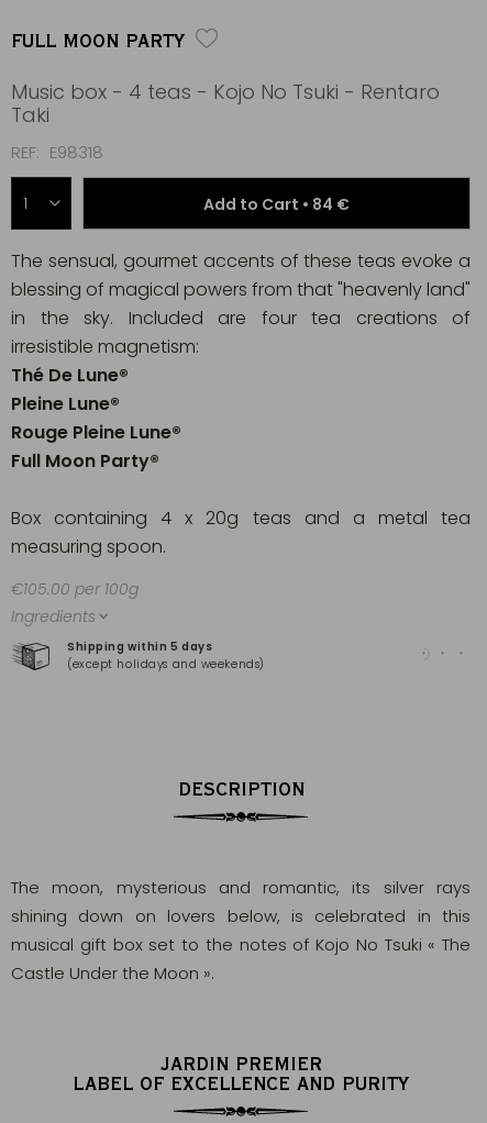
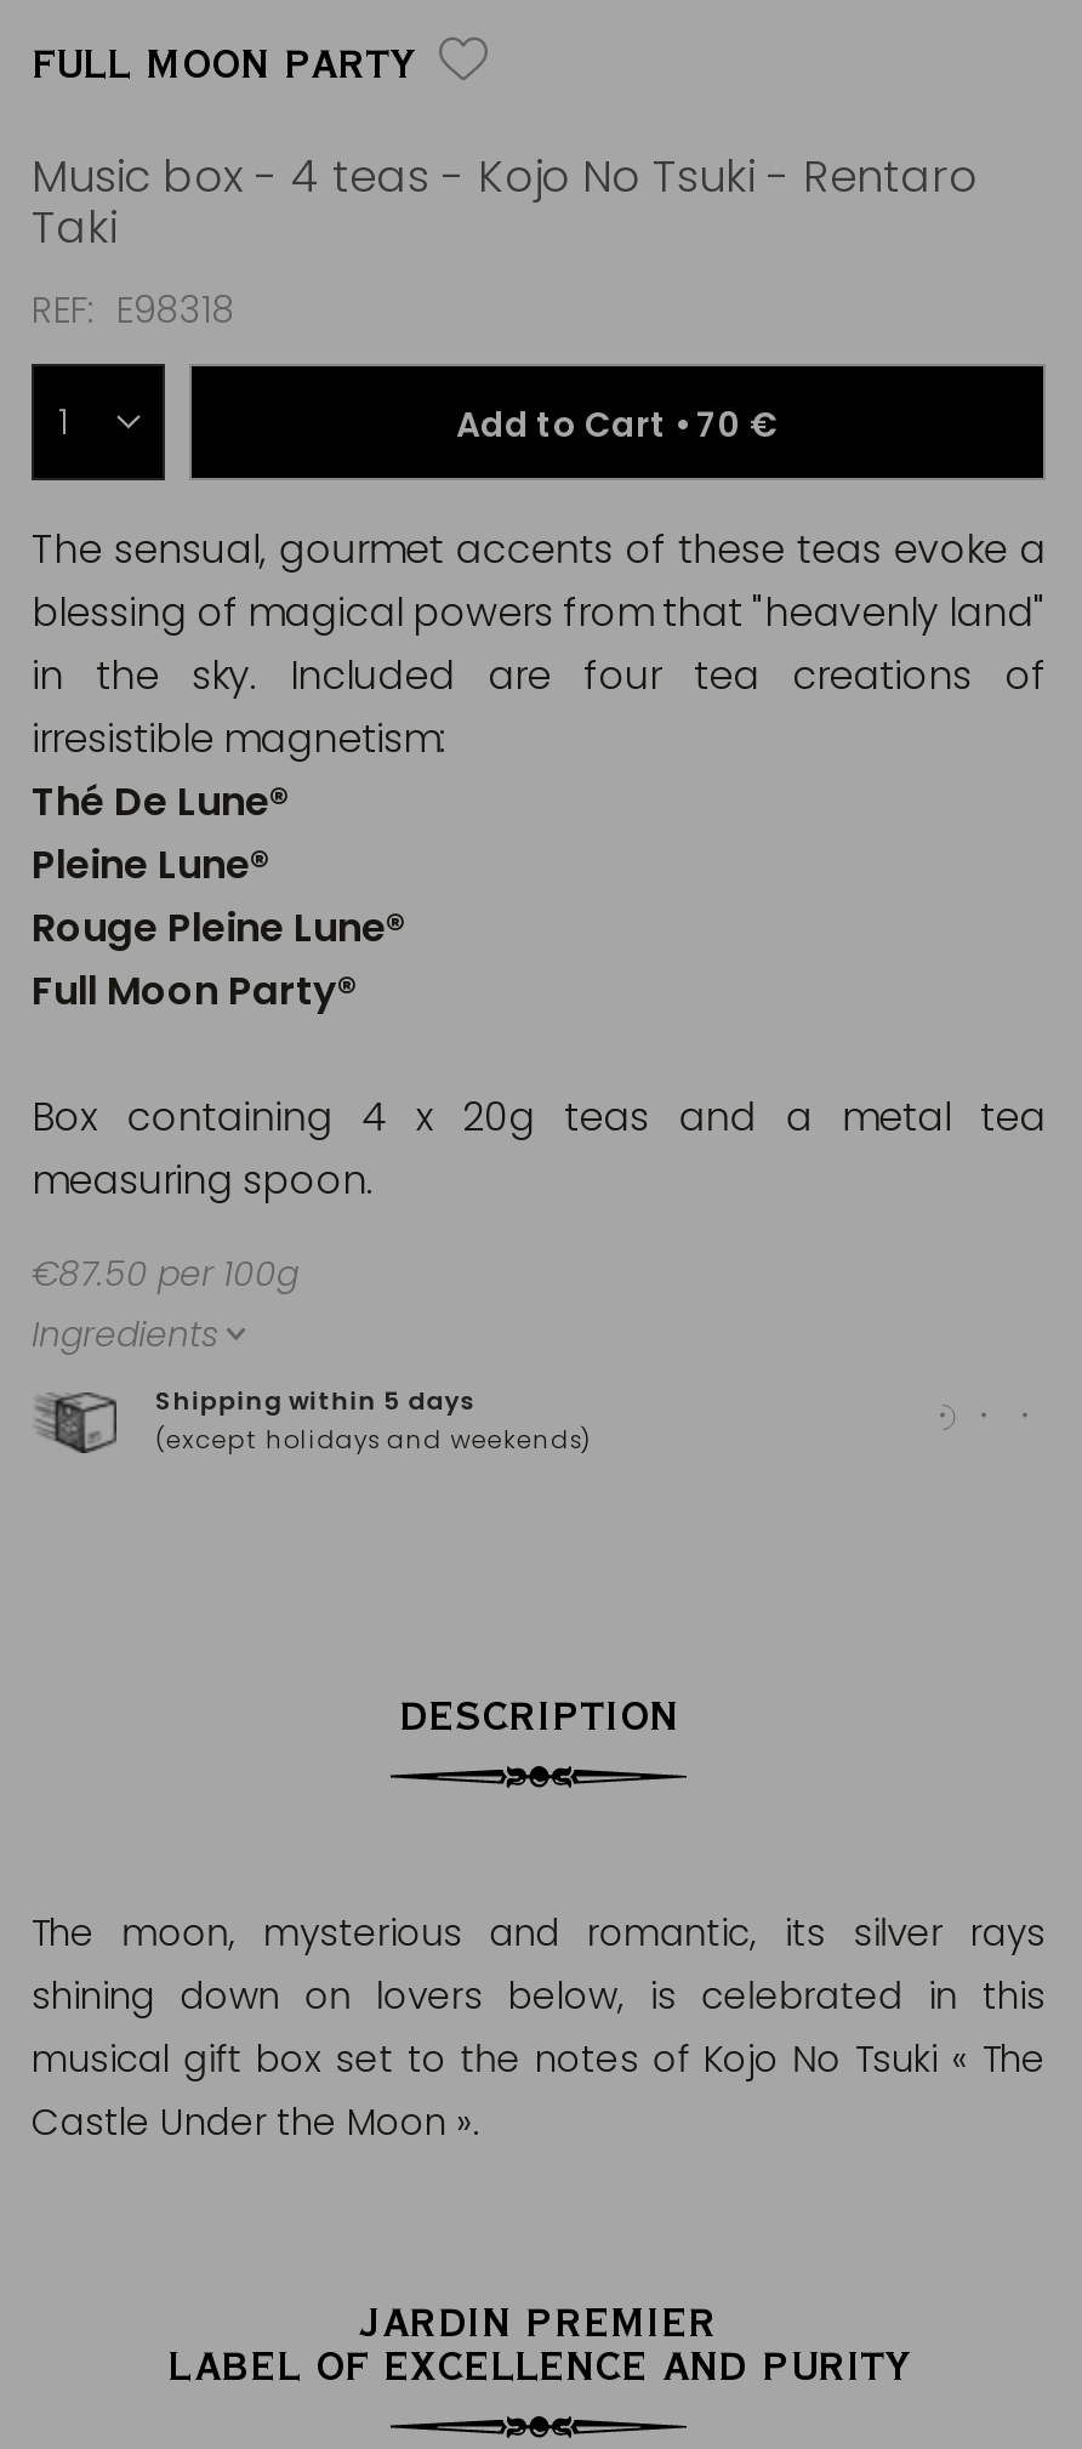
- Add to Cart • 84 €
+ Add to Cart • 70 €

- €105.00 per 100g
+ €87.50 per 100g
